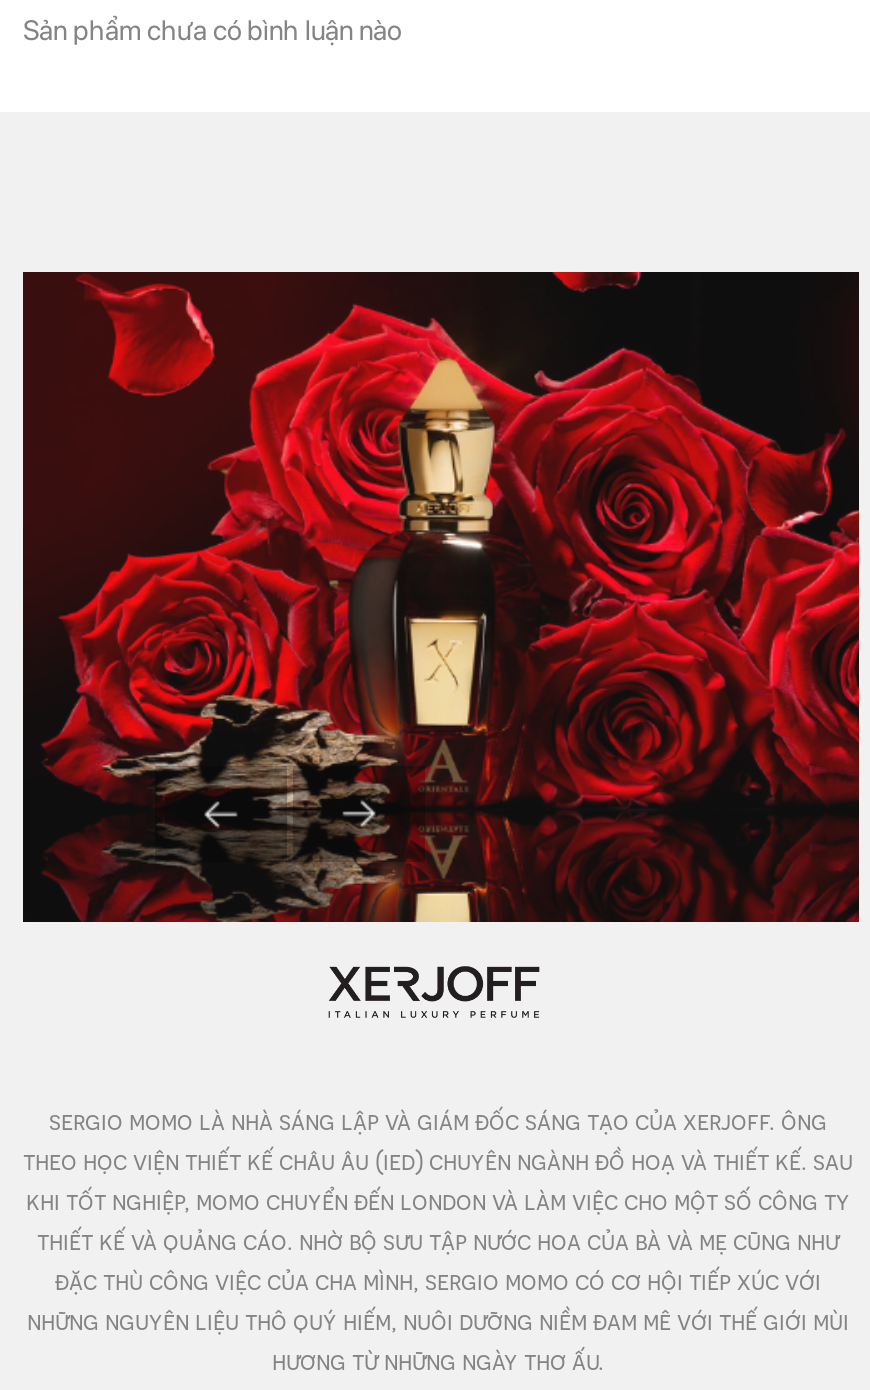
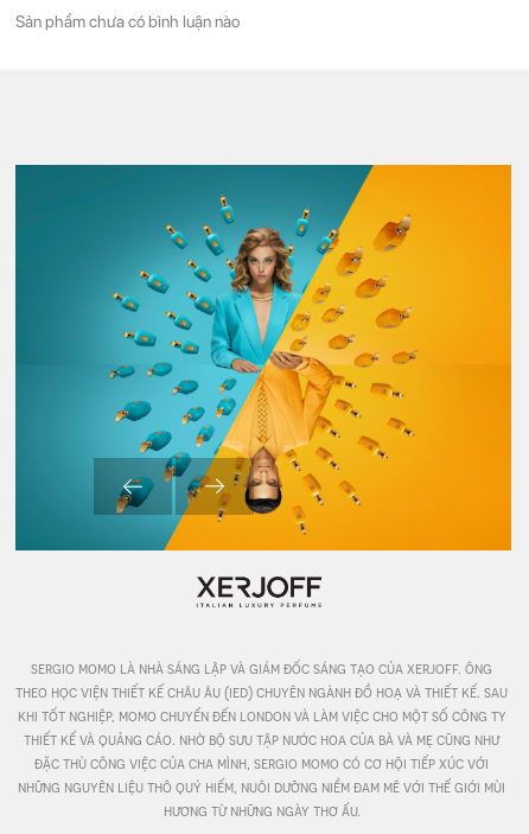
- [image]
+ [image]
